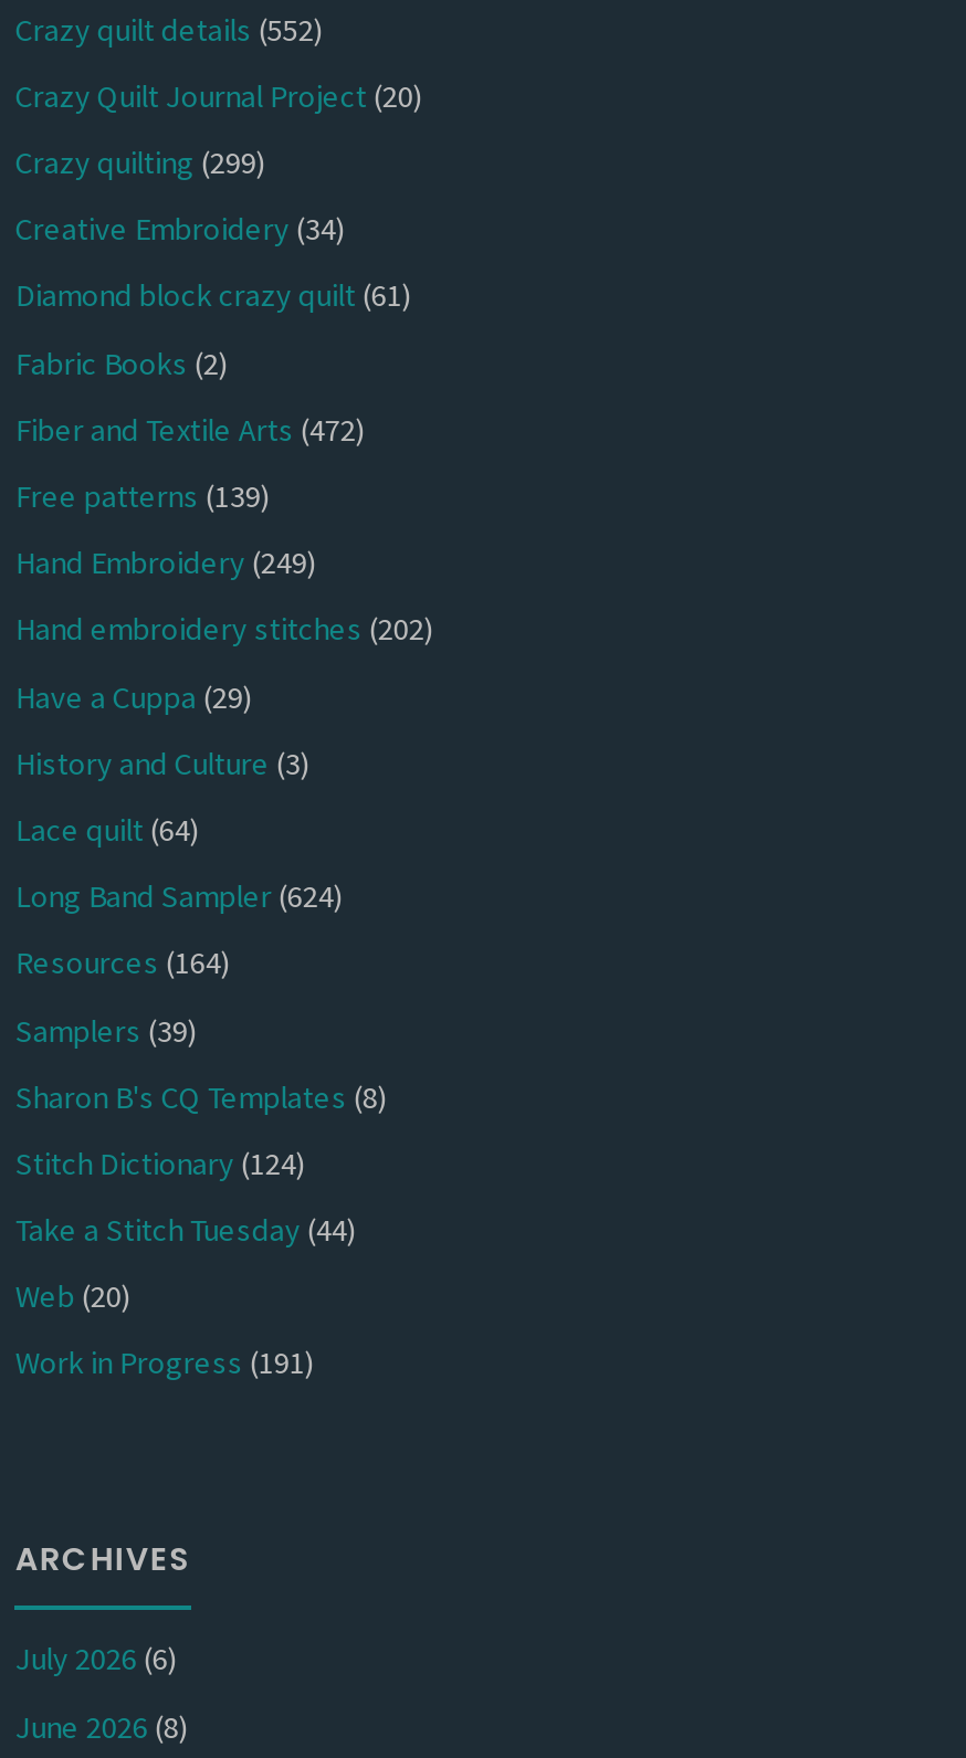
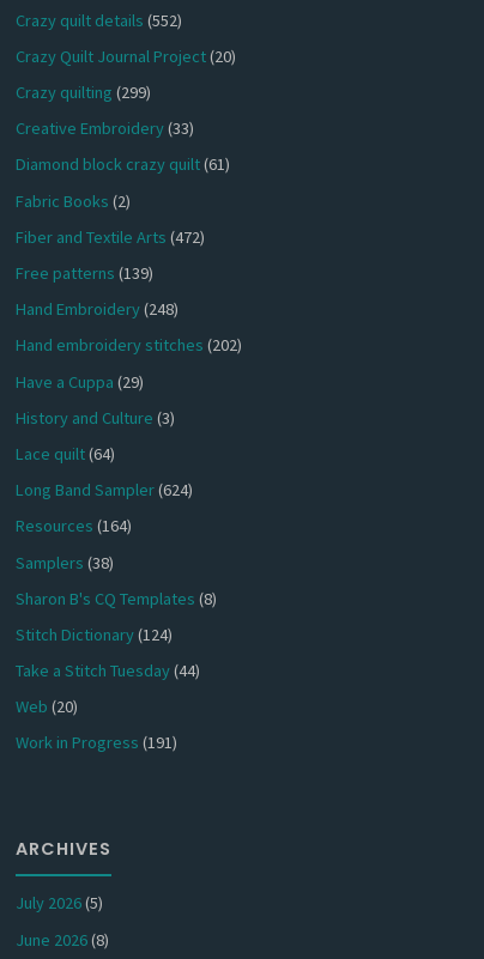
- Creative Embroidery (34)
+ Creative Embroidery (33)

- Hand Embroidery (249)
+ Hand Embroidery (248)

- Samplers (39)
+ Samplers (38)

- July 2026 (6)
+ July 2026 (5)
